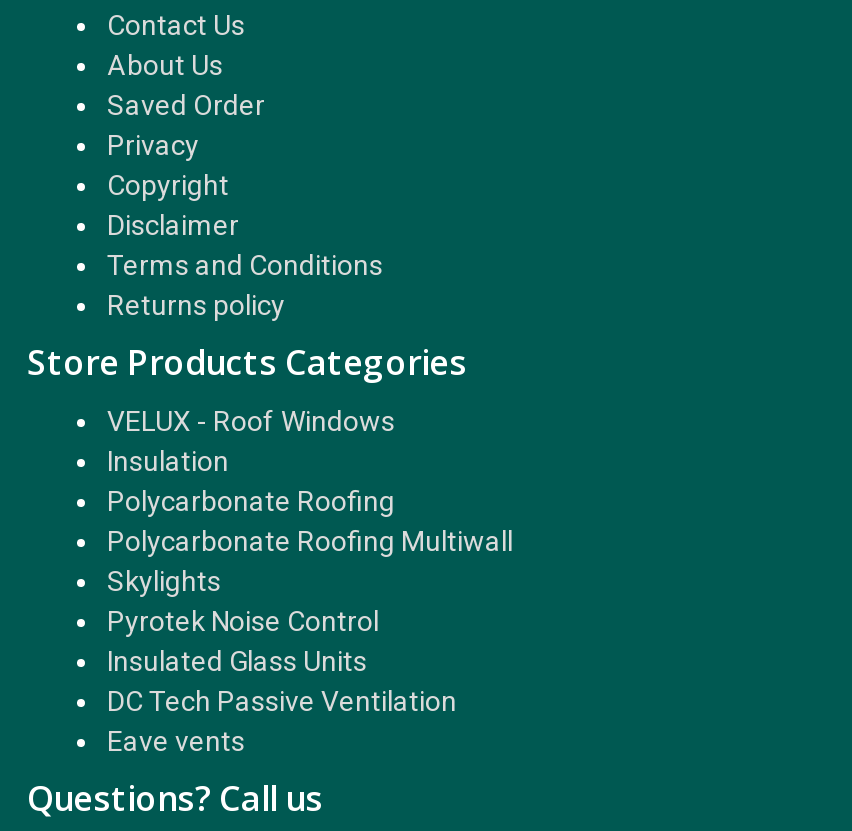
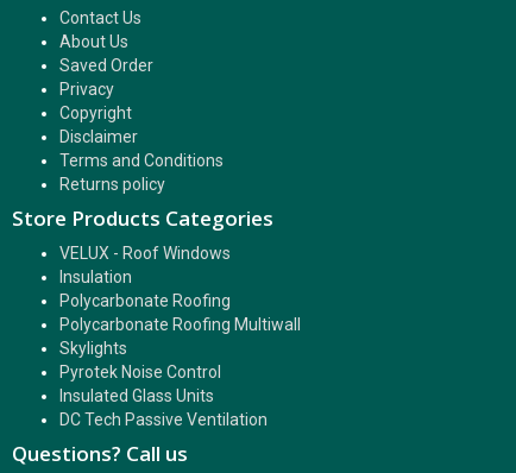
- Eave vents
